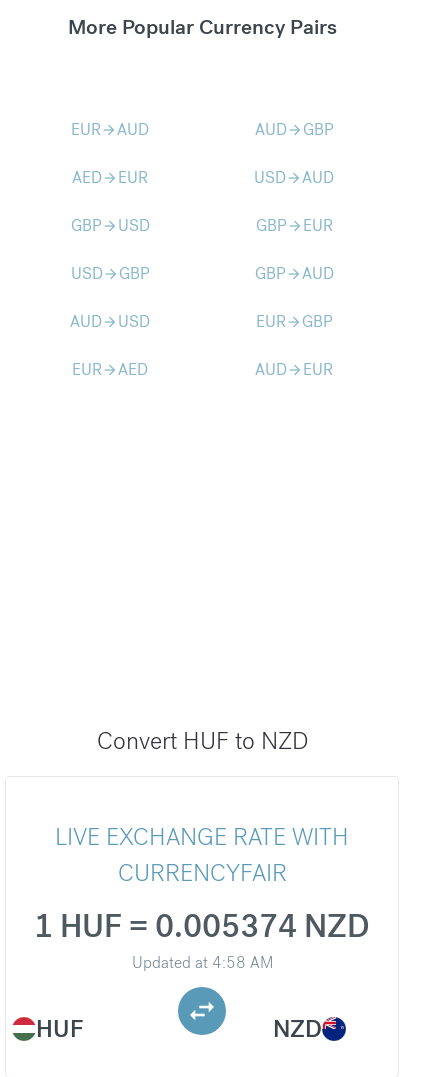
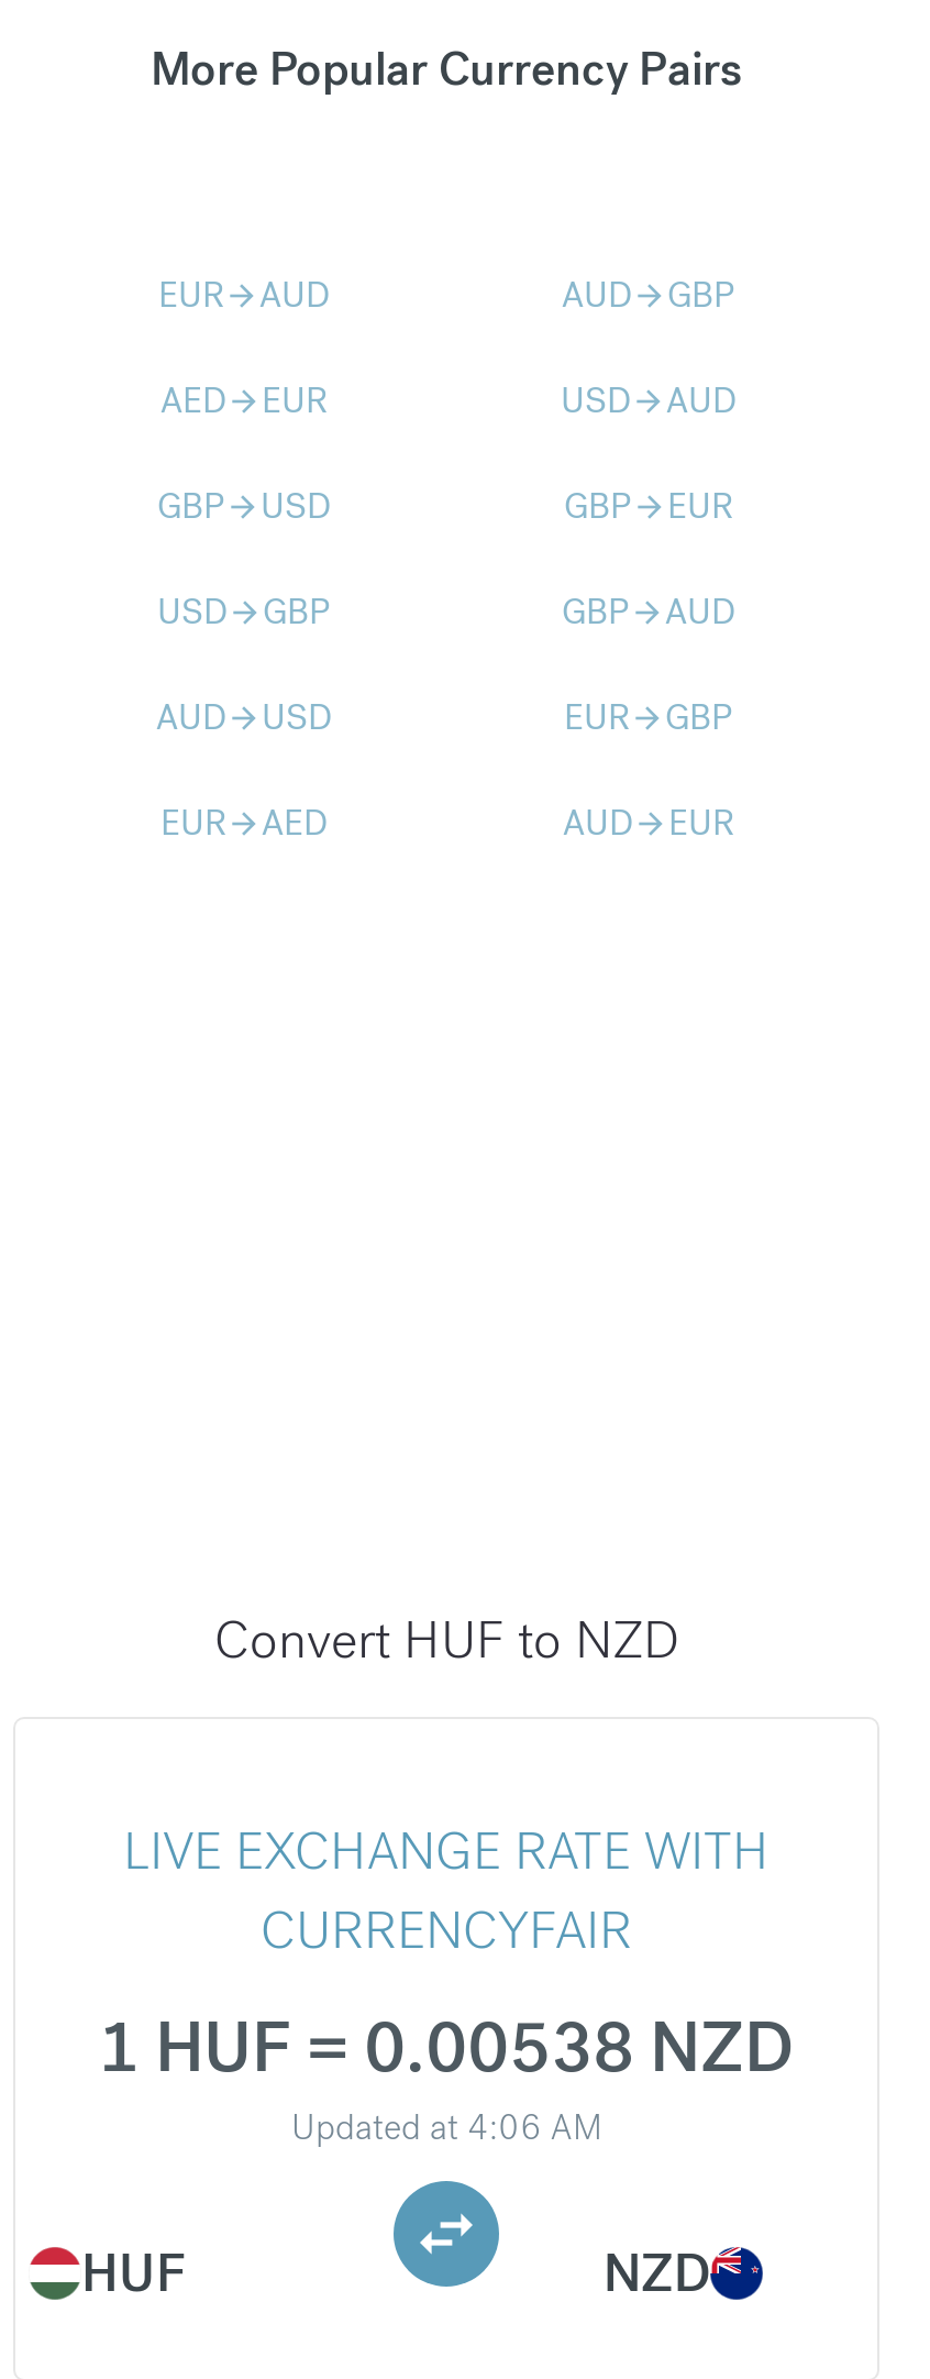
- 1 HUF = 0.005374 NZD
+ 1 HUF = 0.00538 NZD

- Updated at 4:58 AM
+ Updated at 4:06 AM
